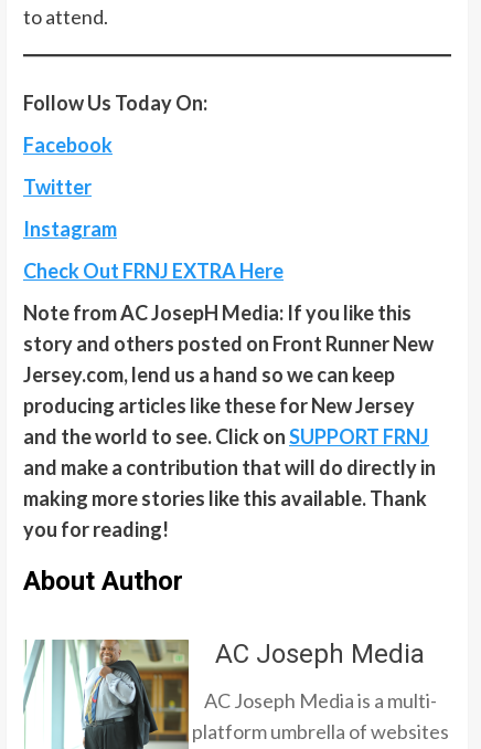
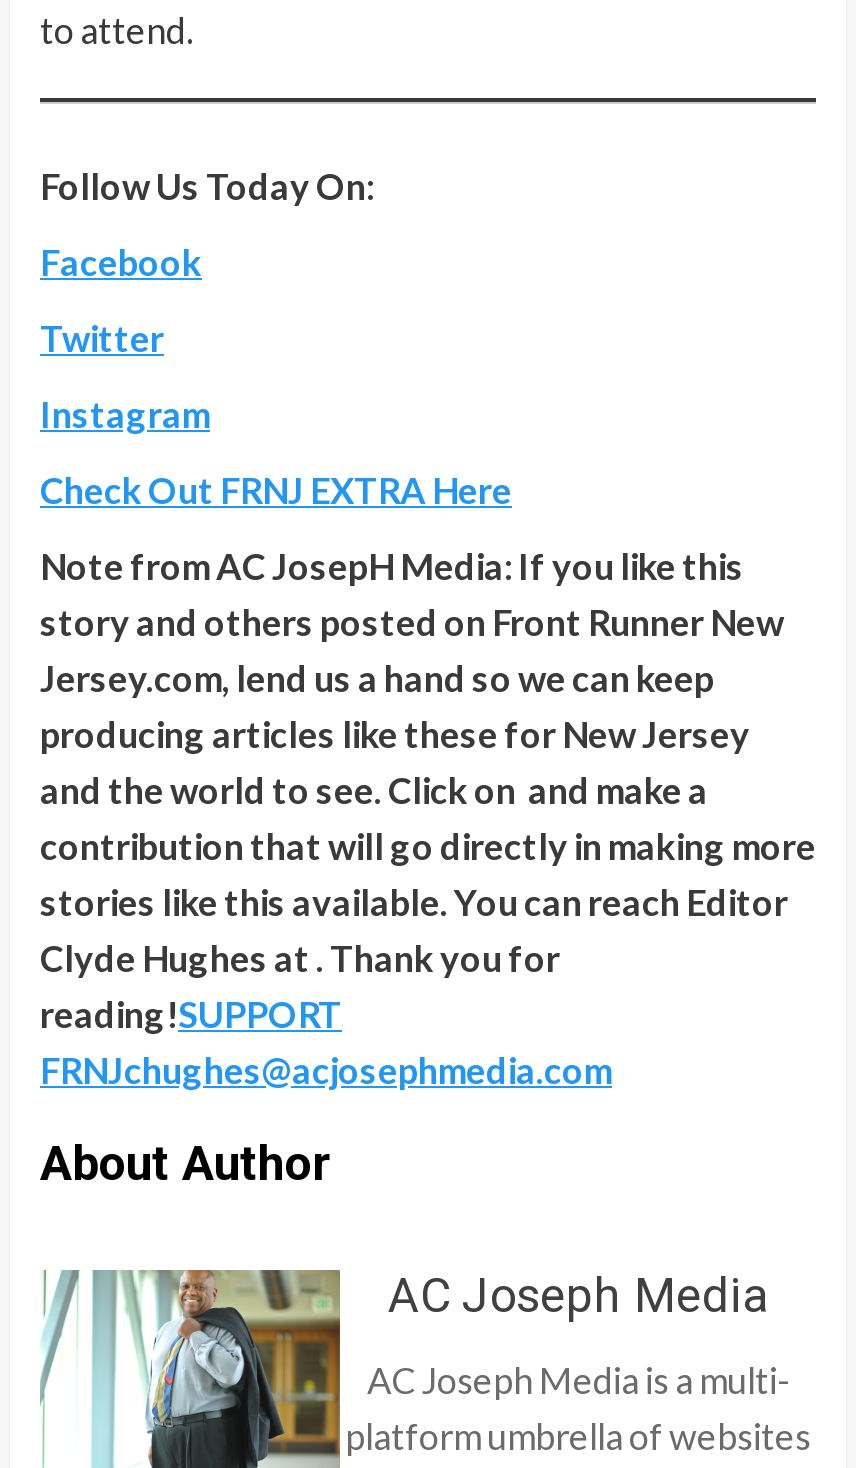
- and the world to see. Click on SUPPORT FRNJ
- and make a contribution that will do directly in
- making more stories like this available. Thank
- you for reading!
+ and the world to see. Click on and make a
+ contribution that will go directly in making more
+ stories like this available. You can reach Editor
+ Clyde Hughes at . Thank you for
+ reading!SUPPORT
+ FRNJchughes@acjosephmedia.com
